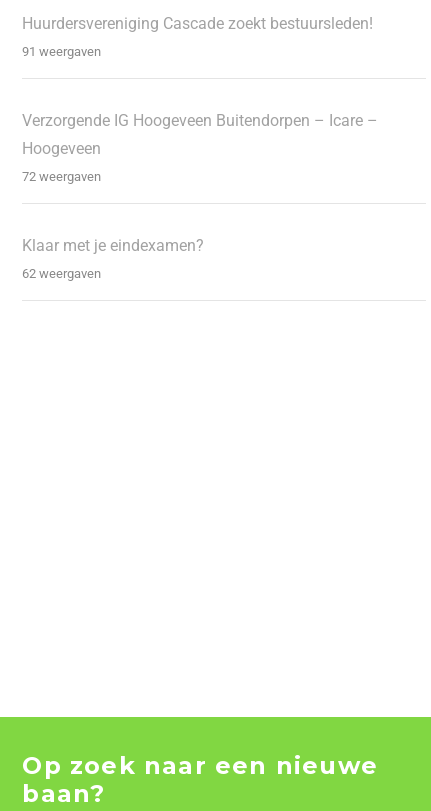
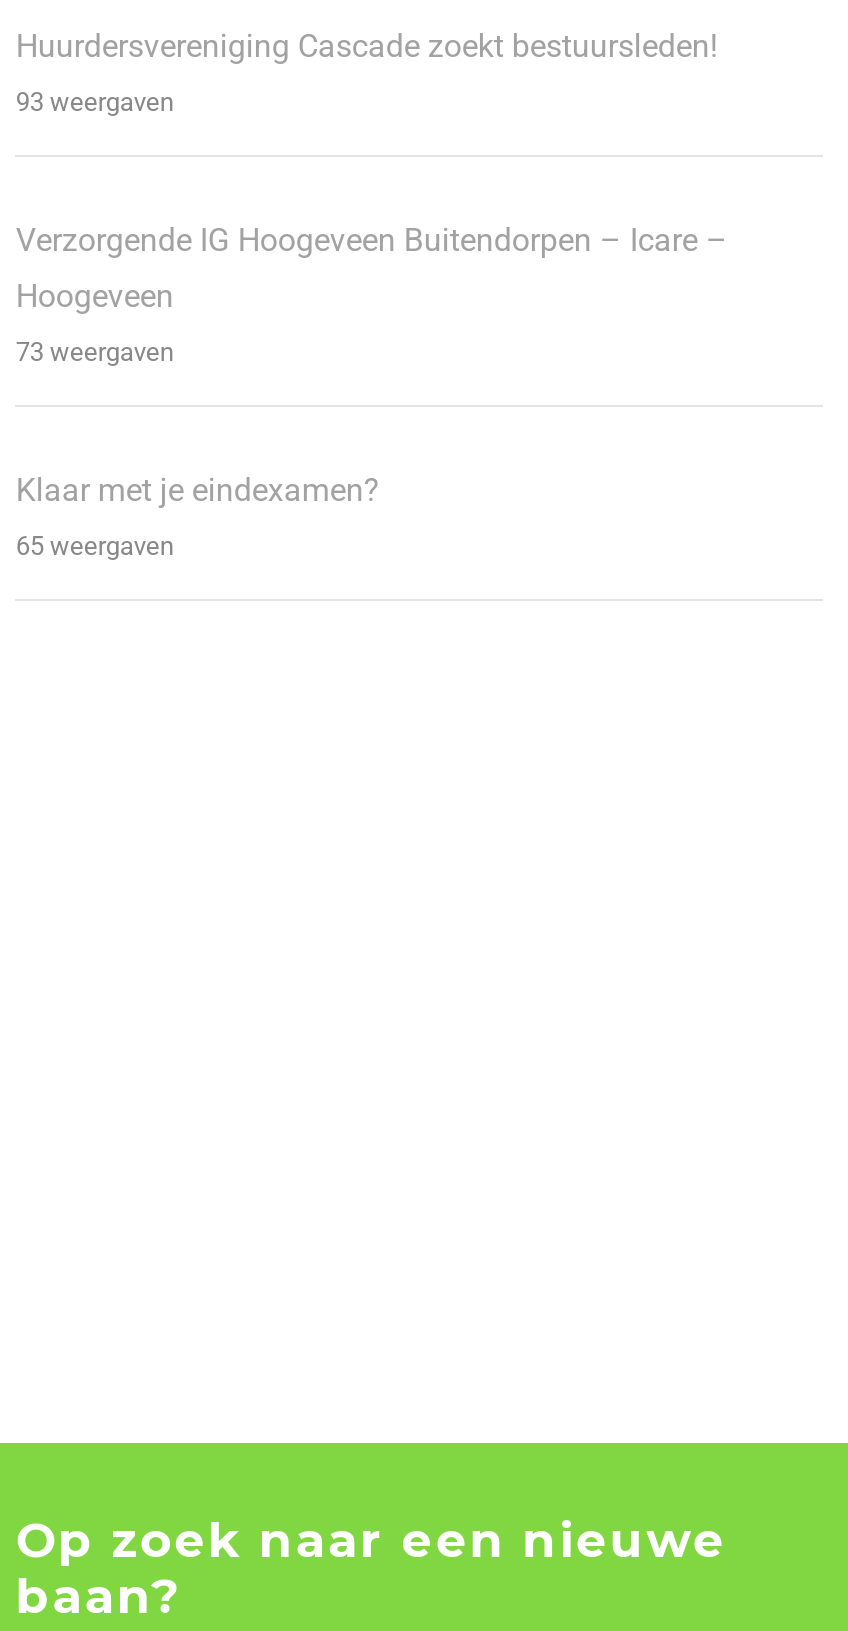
- 91 weergaven
+ 93 weergaven

- 72 weergaven
+ 73 weergaven

- 62 weergaven
+ 65 weergaven
